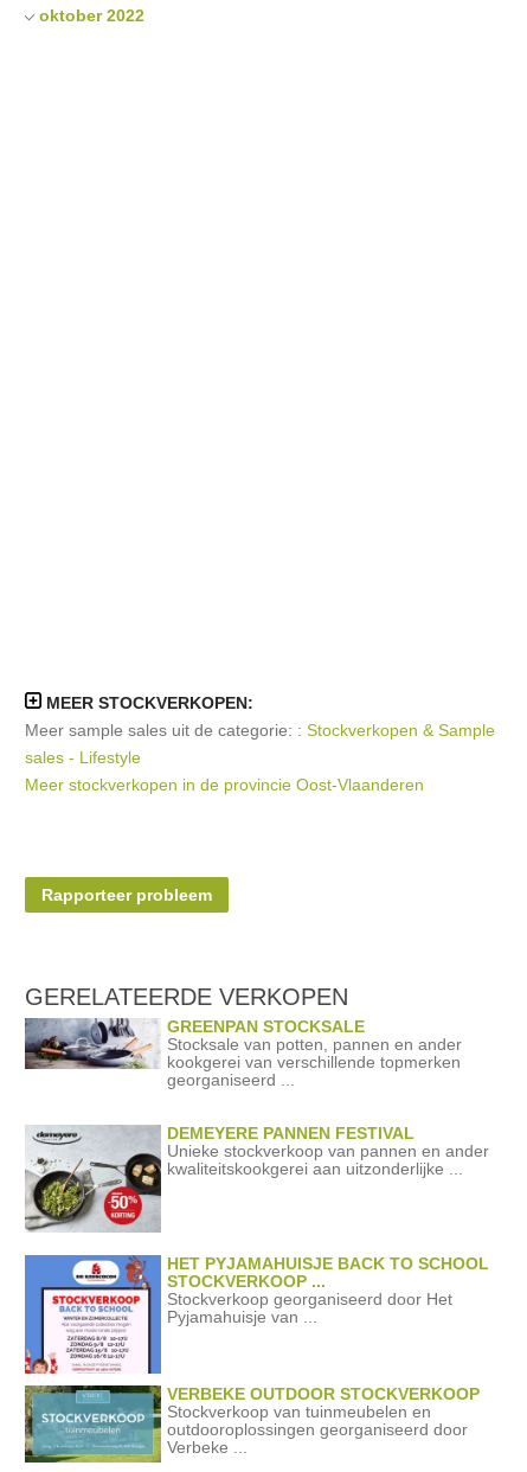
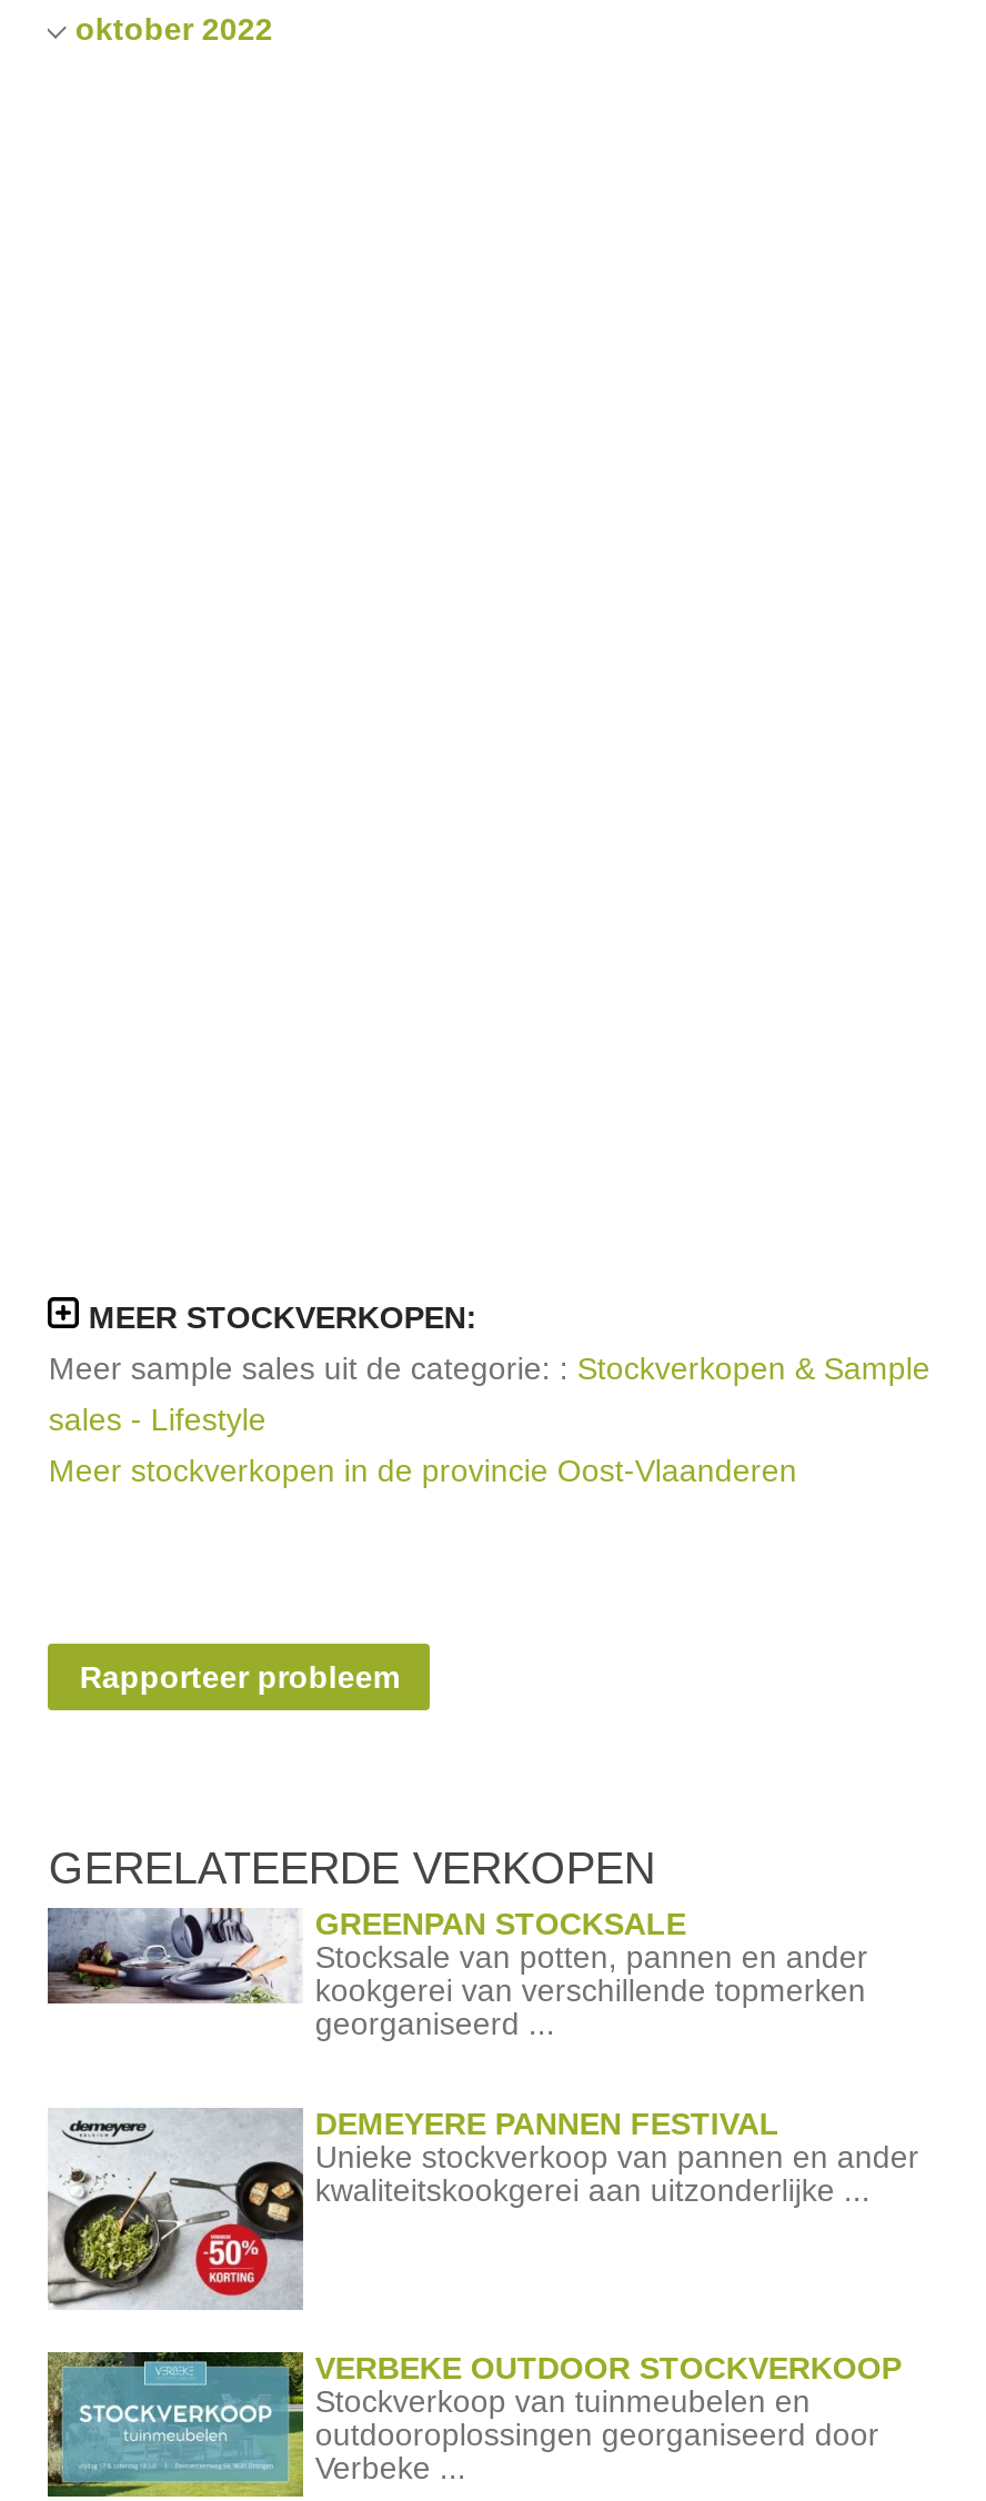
- [image]
- HET PYJAMAHUISJE BACK TO SCHOOL
- STOCKVERKOOP ...
- Stockverkoop georganiseerd door Het
- Pyjamahuisje van ...
